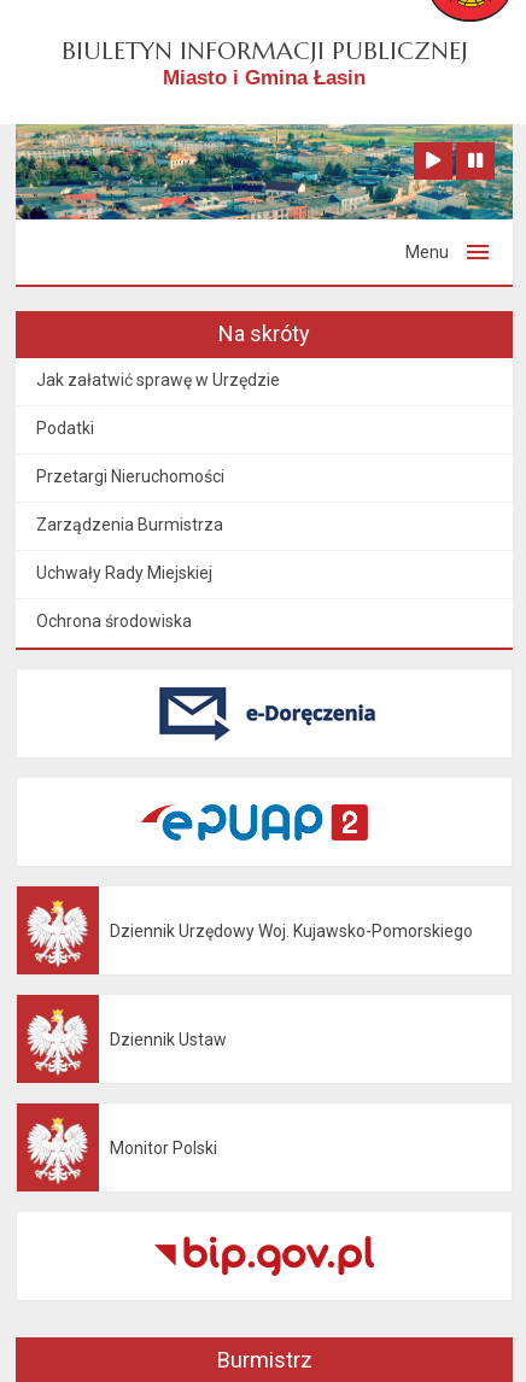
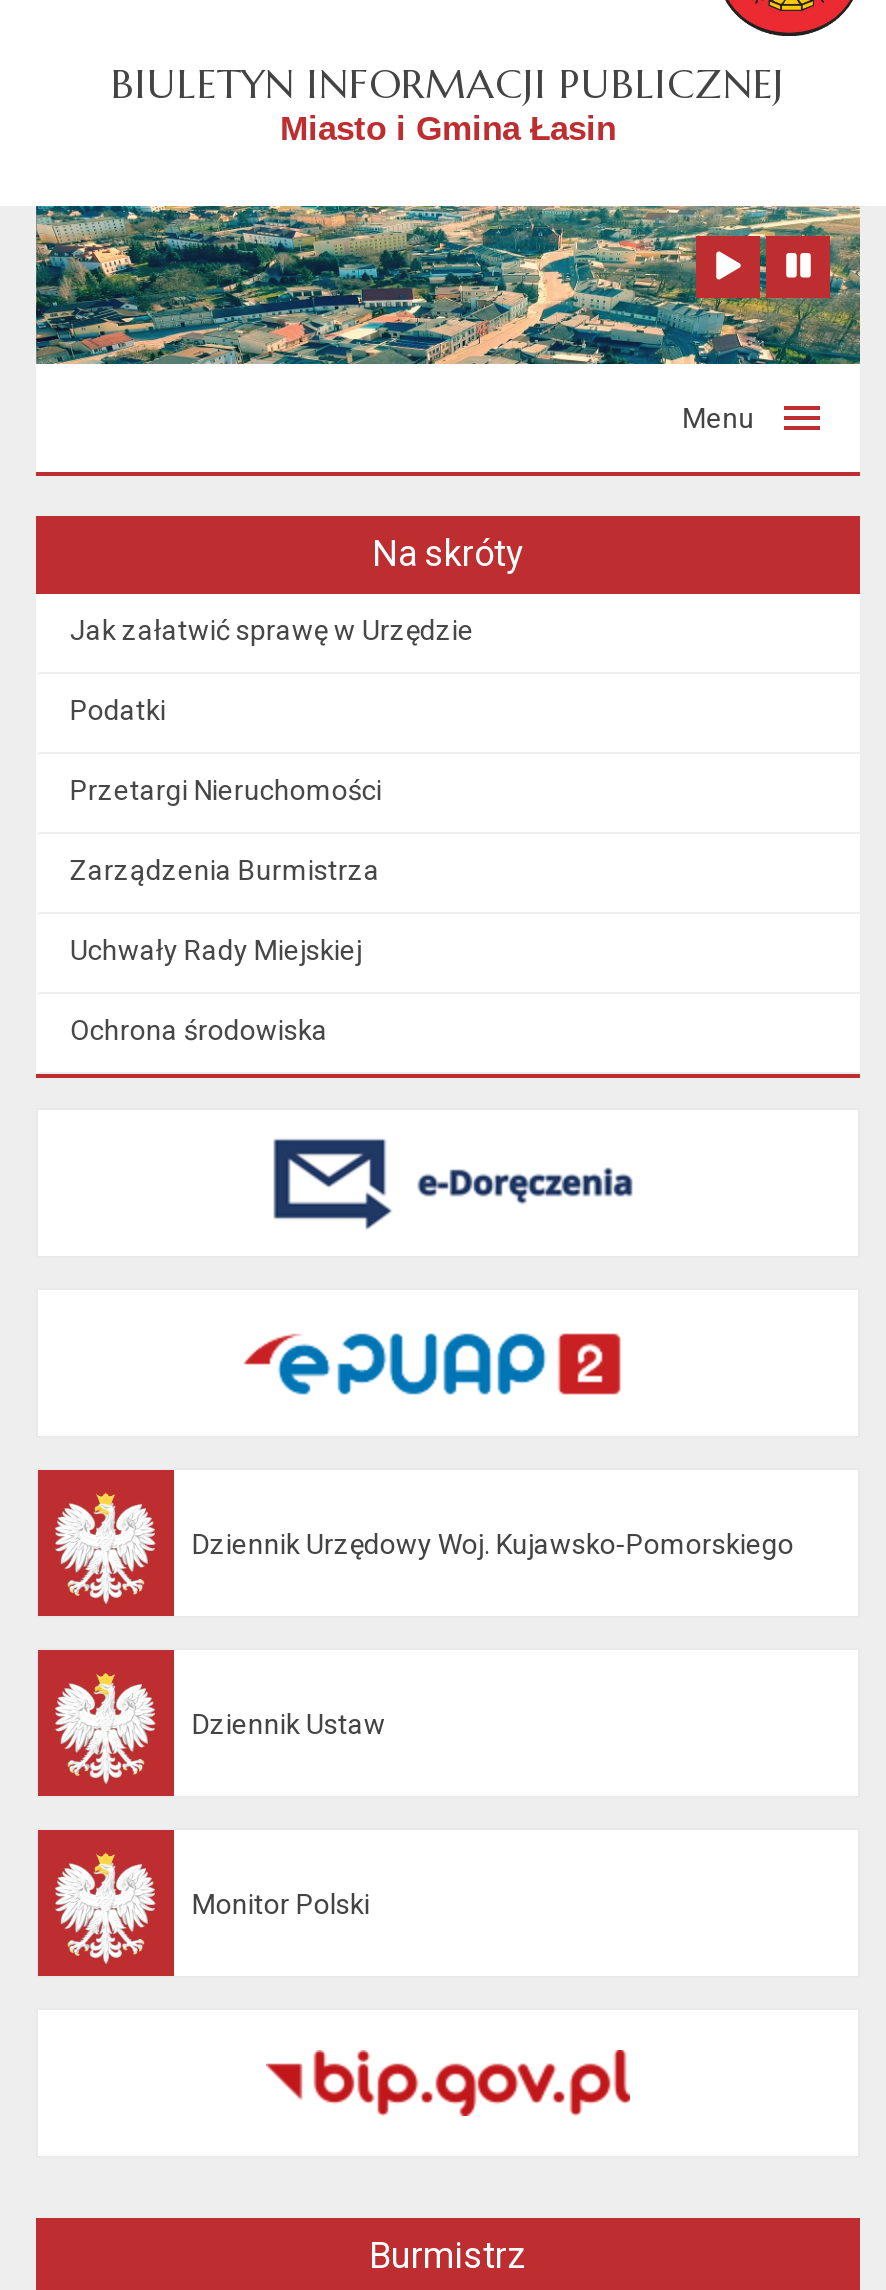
- [image]
+ [image]
